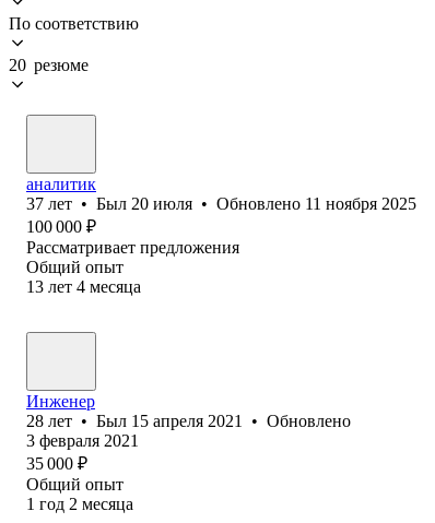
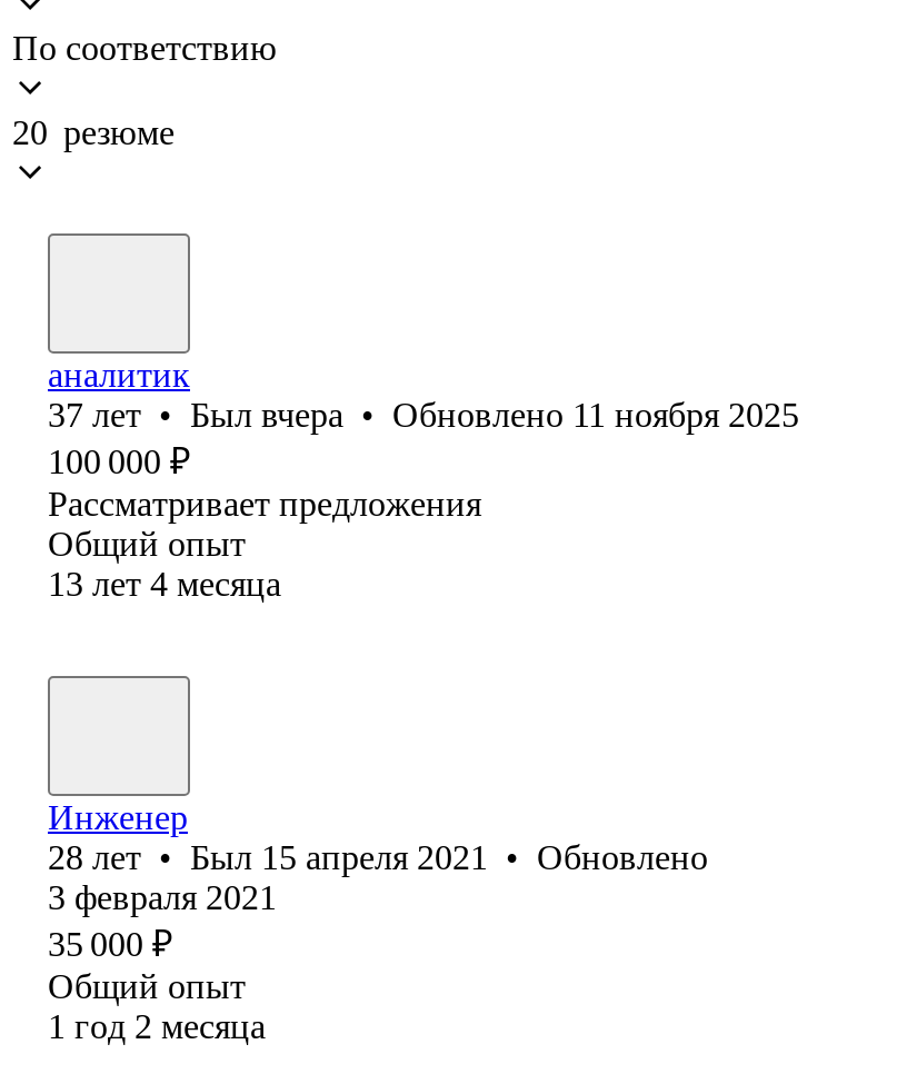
- 37 лет • Был 20 июля • Обновлено 11 ноября 2025
+ 37 лет • Был вчера • Обновлено 11 ноября 2025
